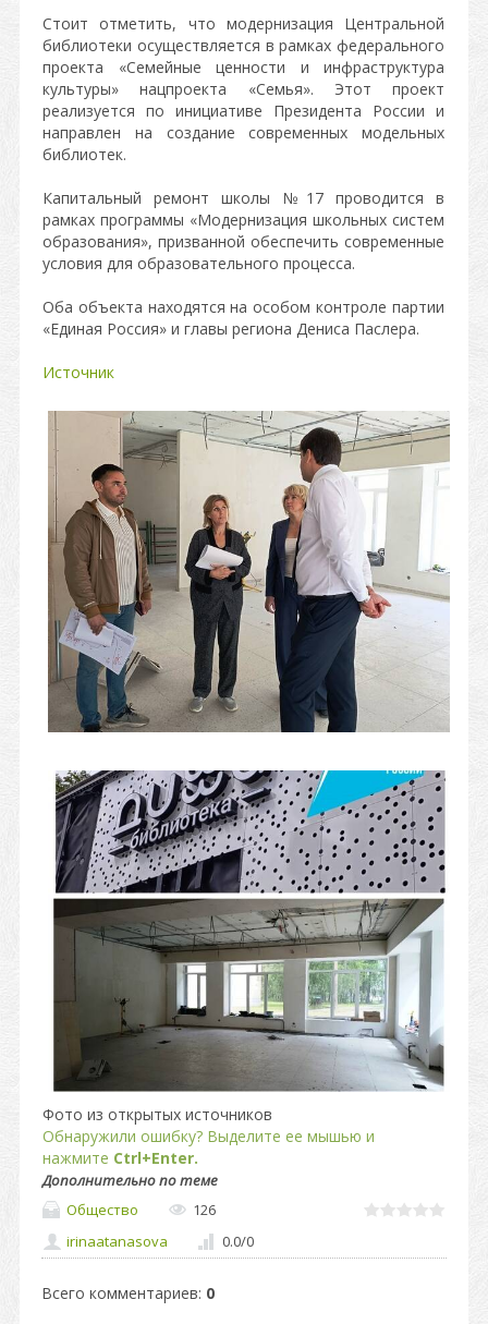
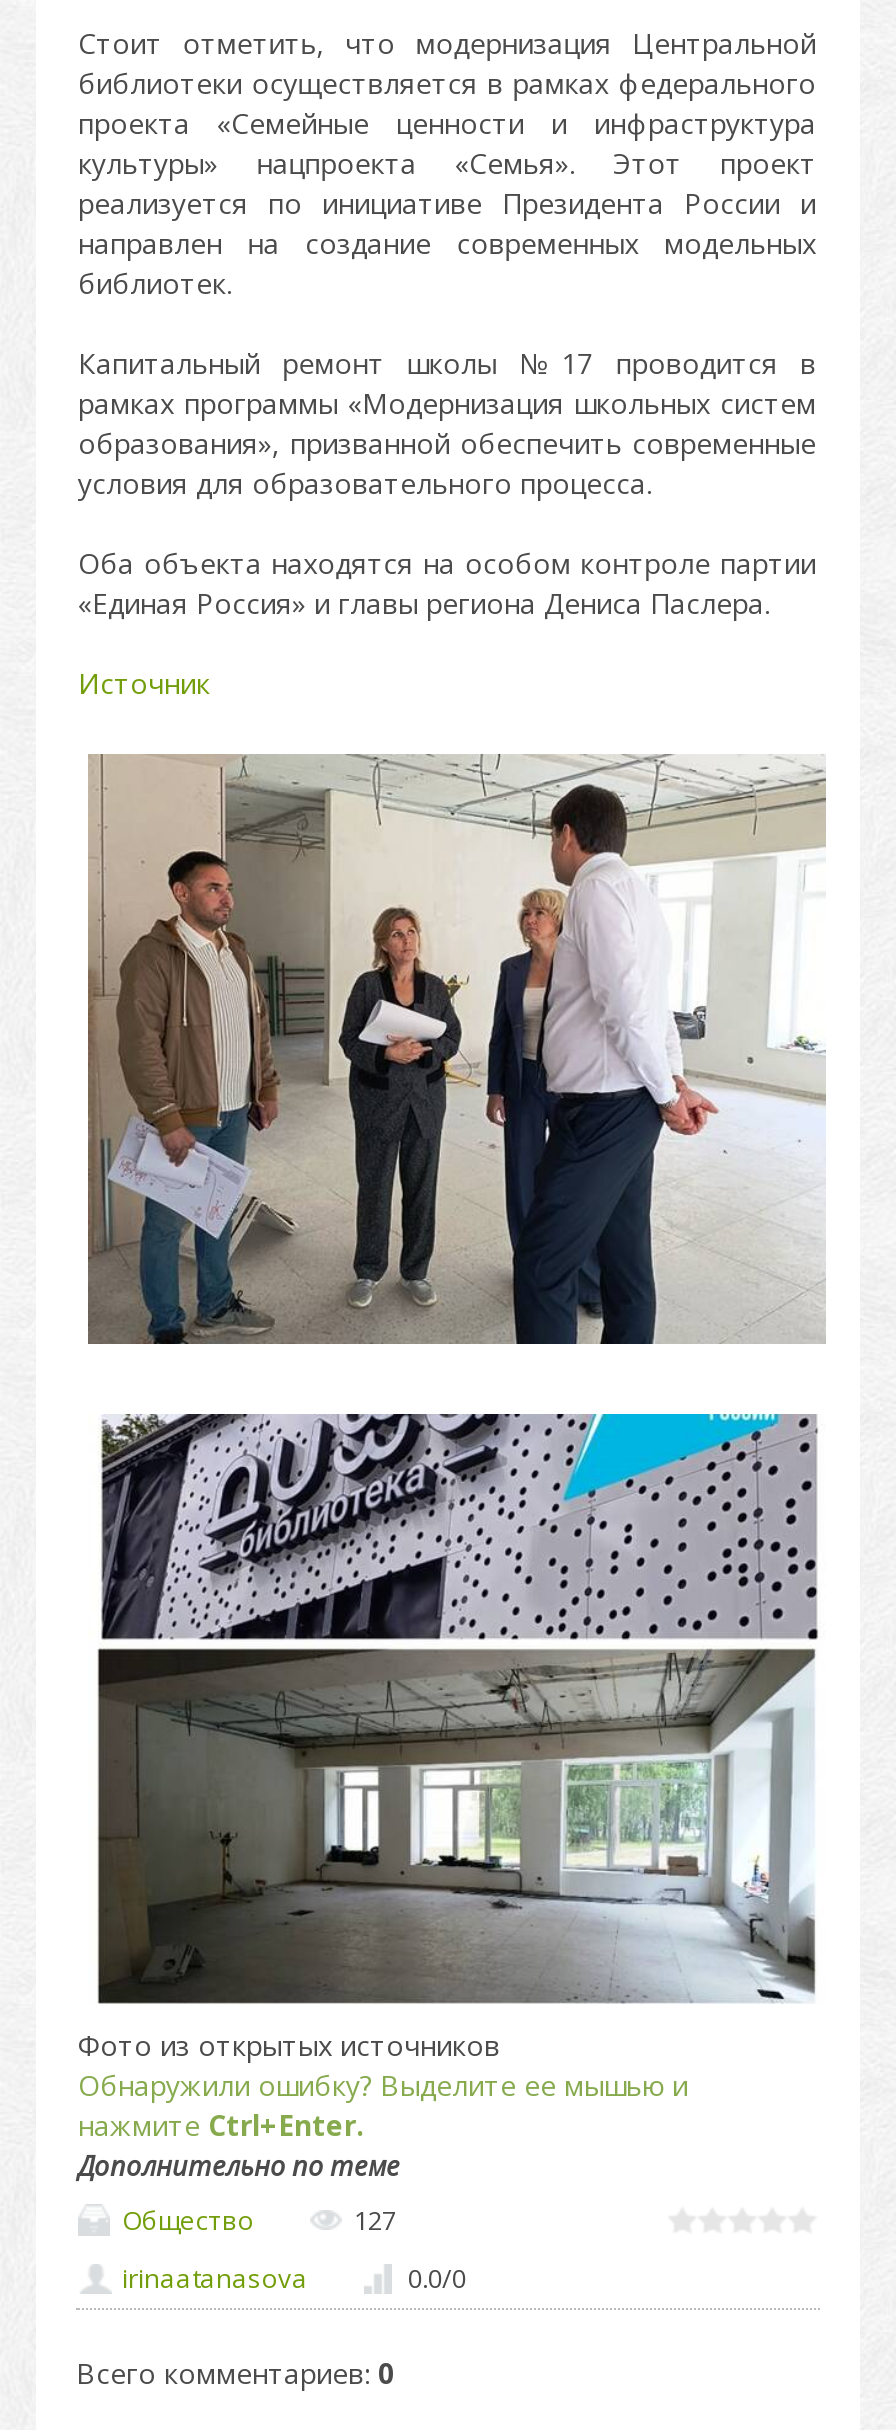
- 126
+ 127
